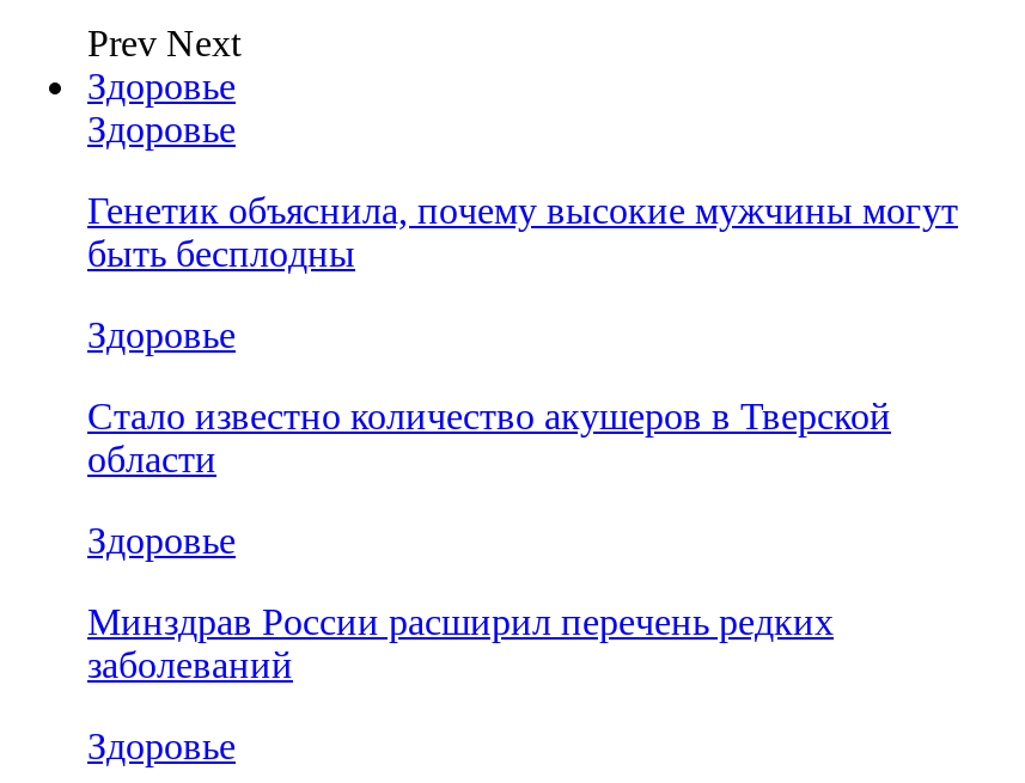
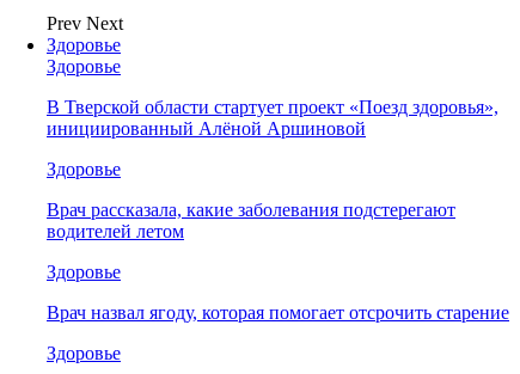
- Генетик объяснила, почему высокие мужчины могут
- быть бесплодны
+ В Тверской области стартует проект «Поезд здоровья»,
+ инициированный Алёной Аршиновой

- Стало известно количество акушеров в Тверской
- области
+ Врач рассказала, какие заболевания подстерегают
+ водителей летом

- Минздрав России расширил перечень редких
- заболеваний
+ Врач назвал ягоду, которая помогает отсрочить старение
